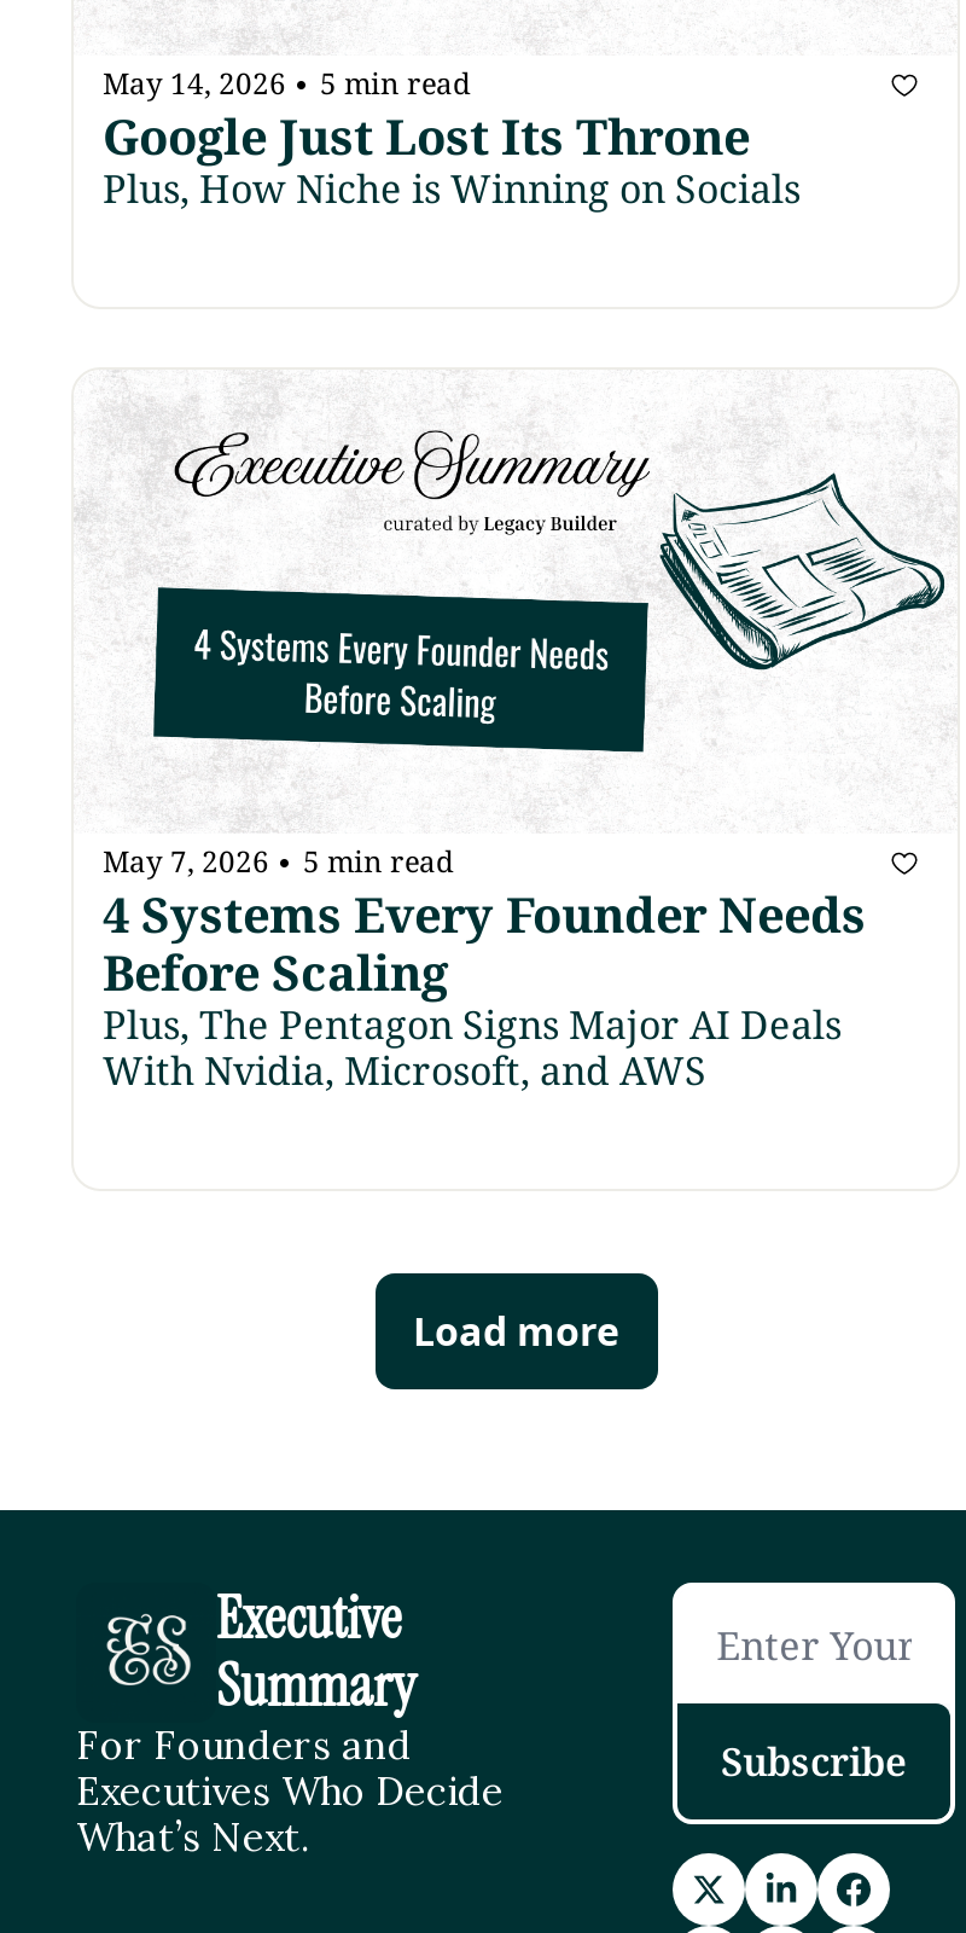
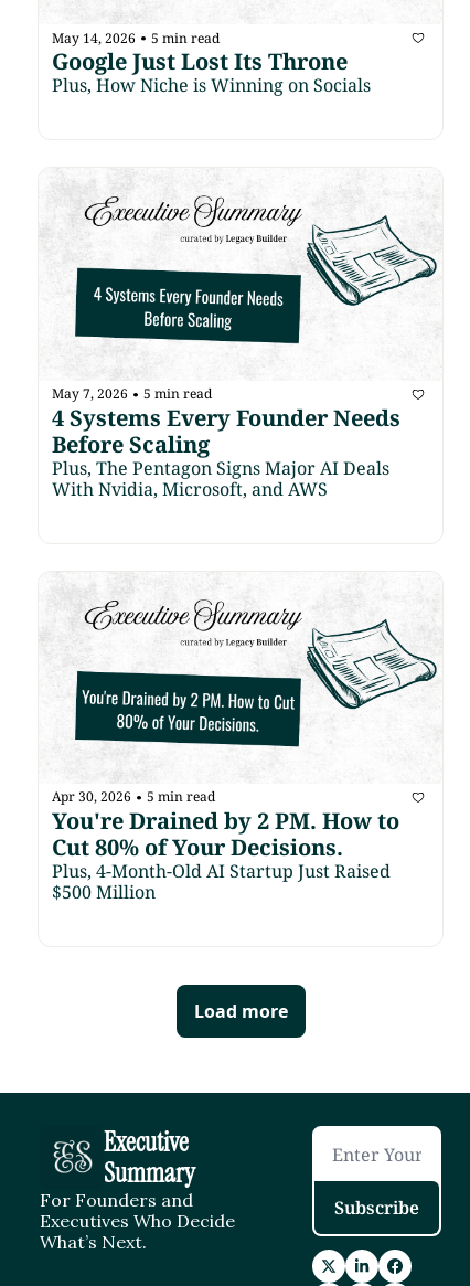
+ Apr 30, 2026 • 5 min read
+ You're Drained by 2 PM. How to
+ Cut 80% of Your Decisions.
+ Plus, 4-Month-Old AI Startup Just Raised
+ $500 Million

+ [image]
